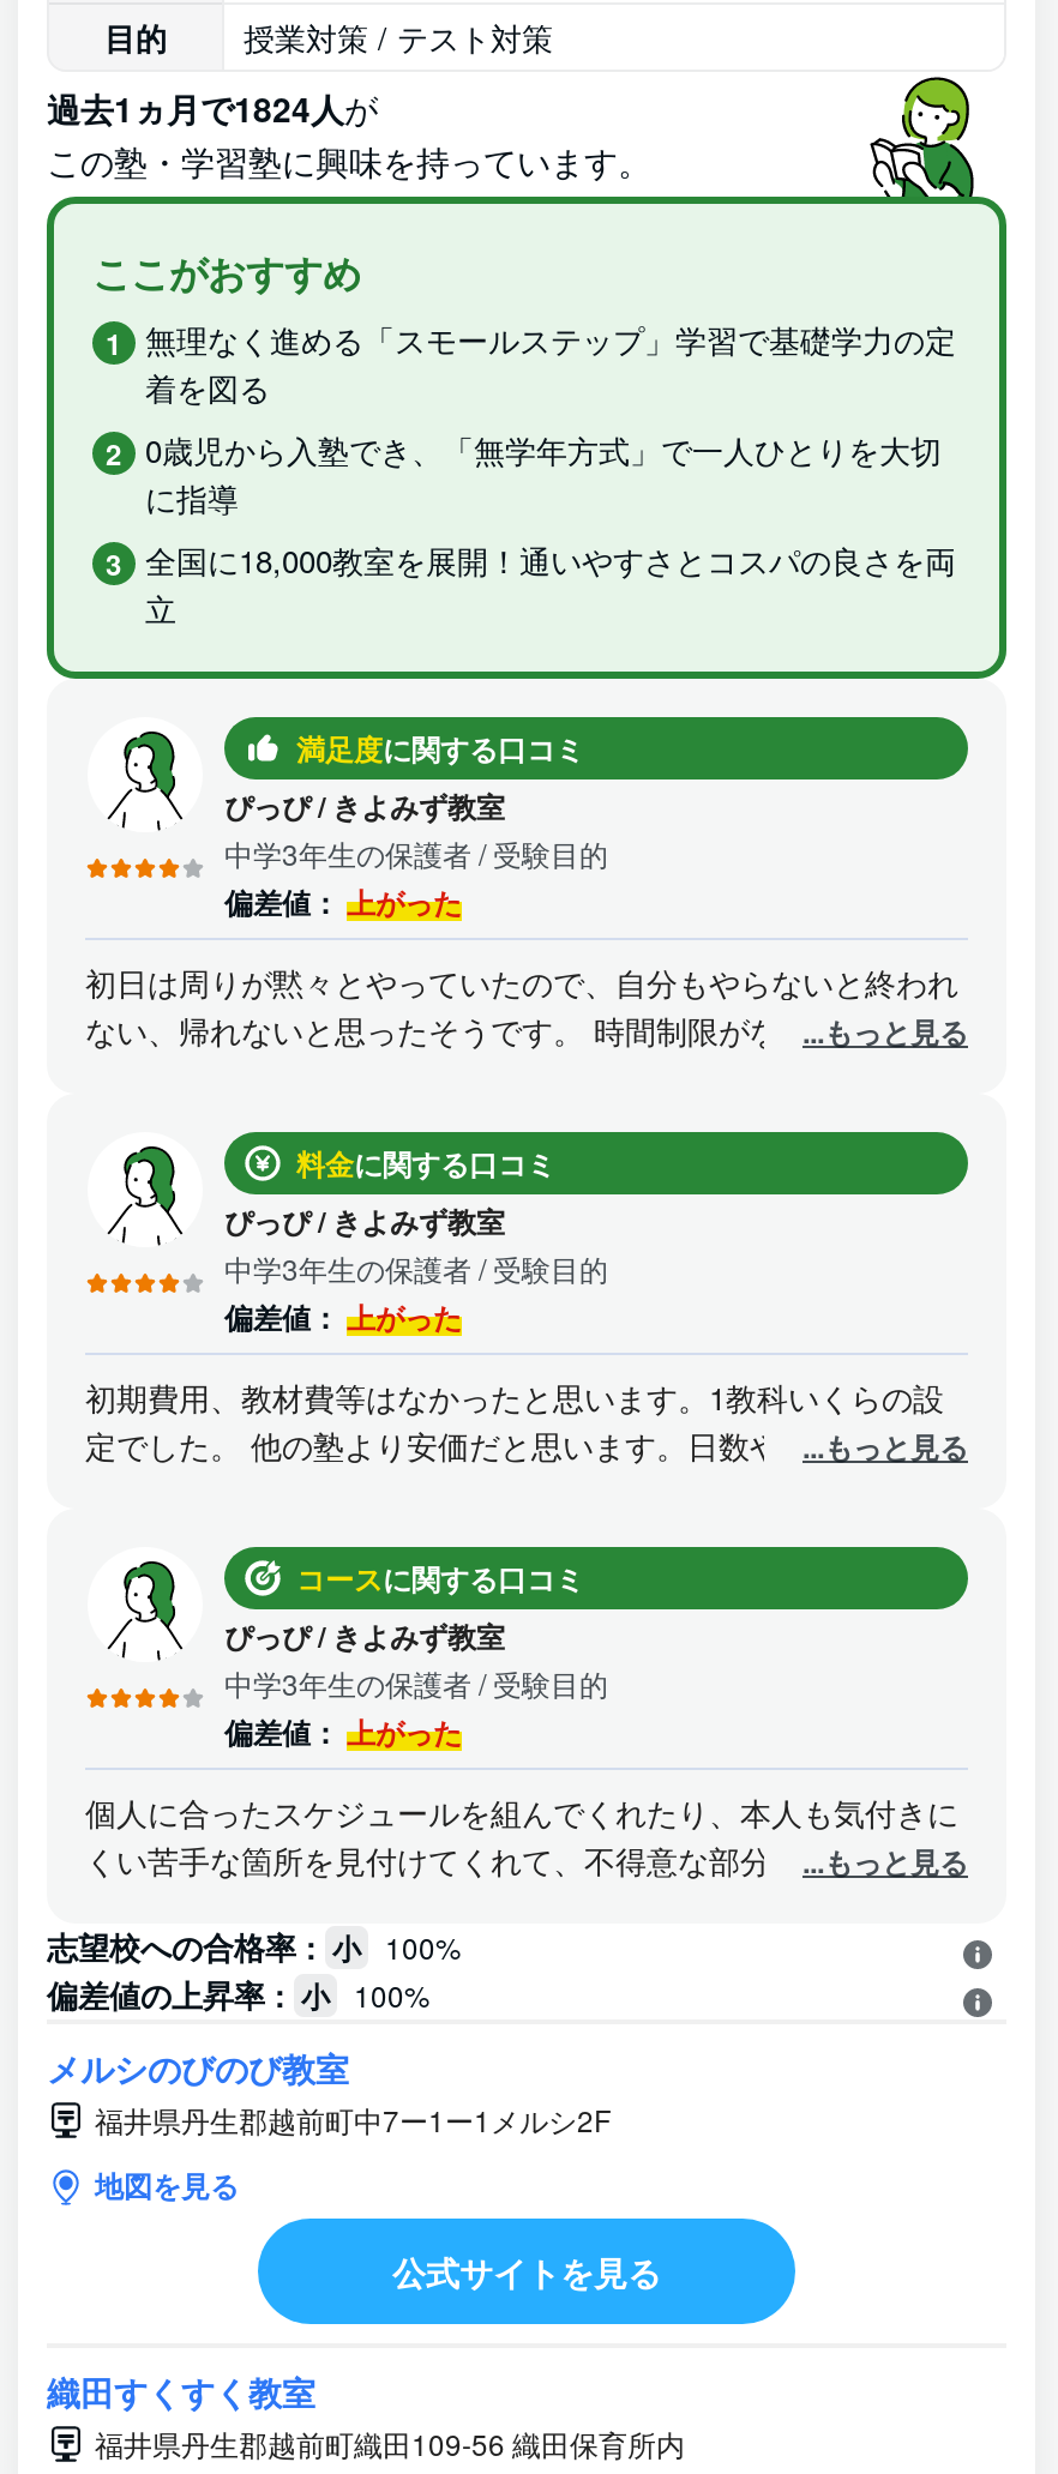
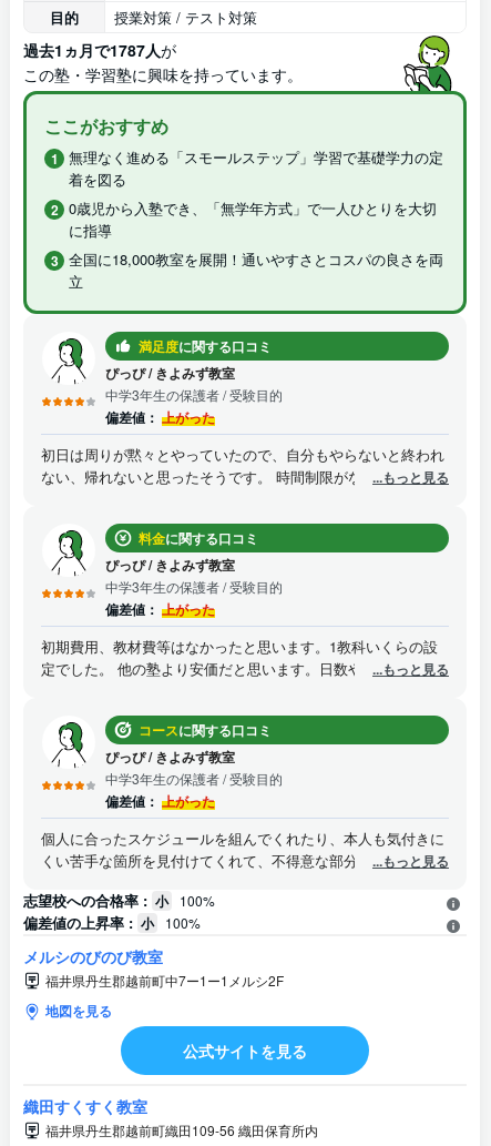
- 過去1ヵ月で1824人が
+ 過去1ヵ月で1787人が
